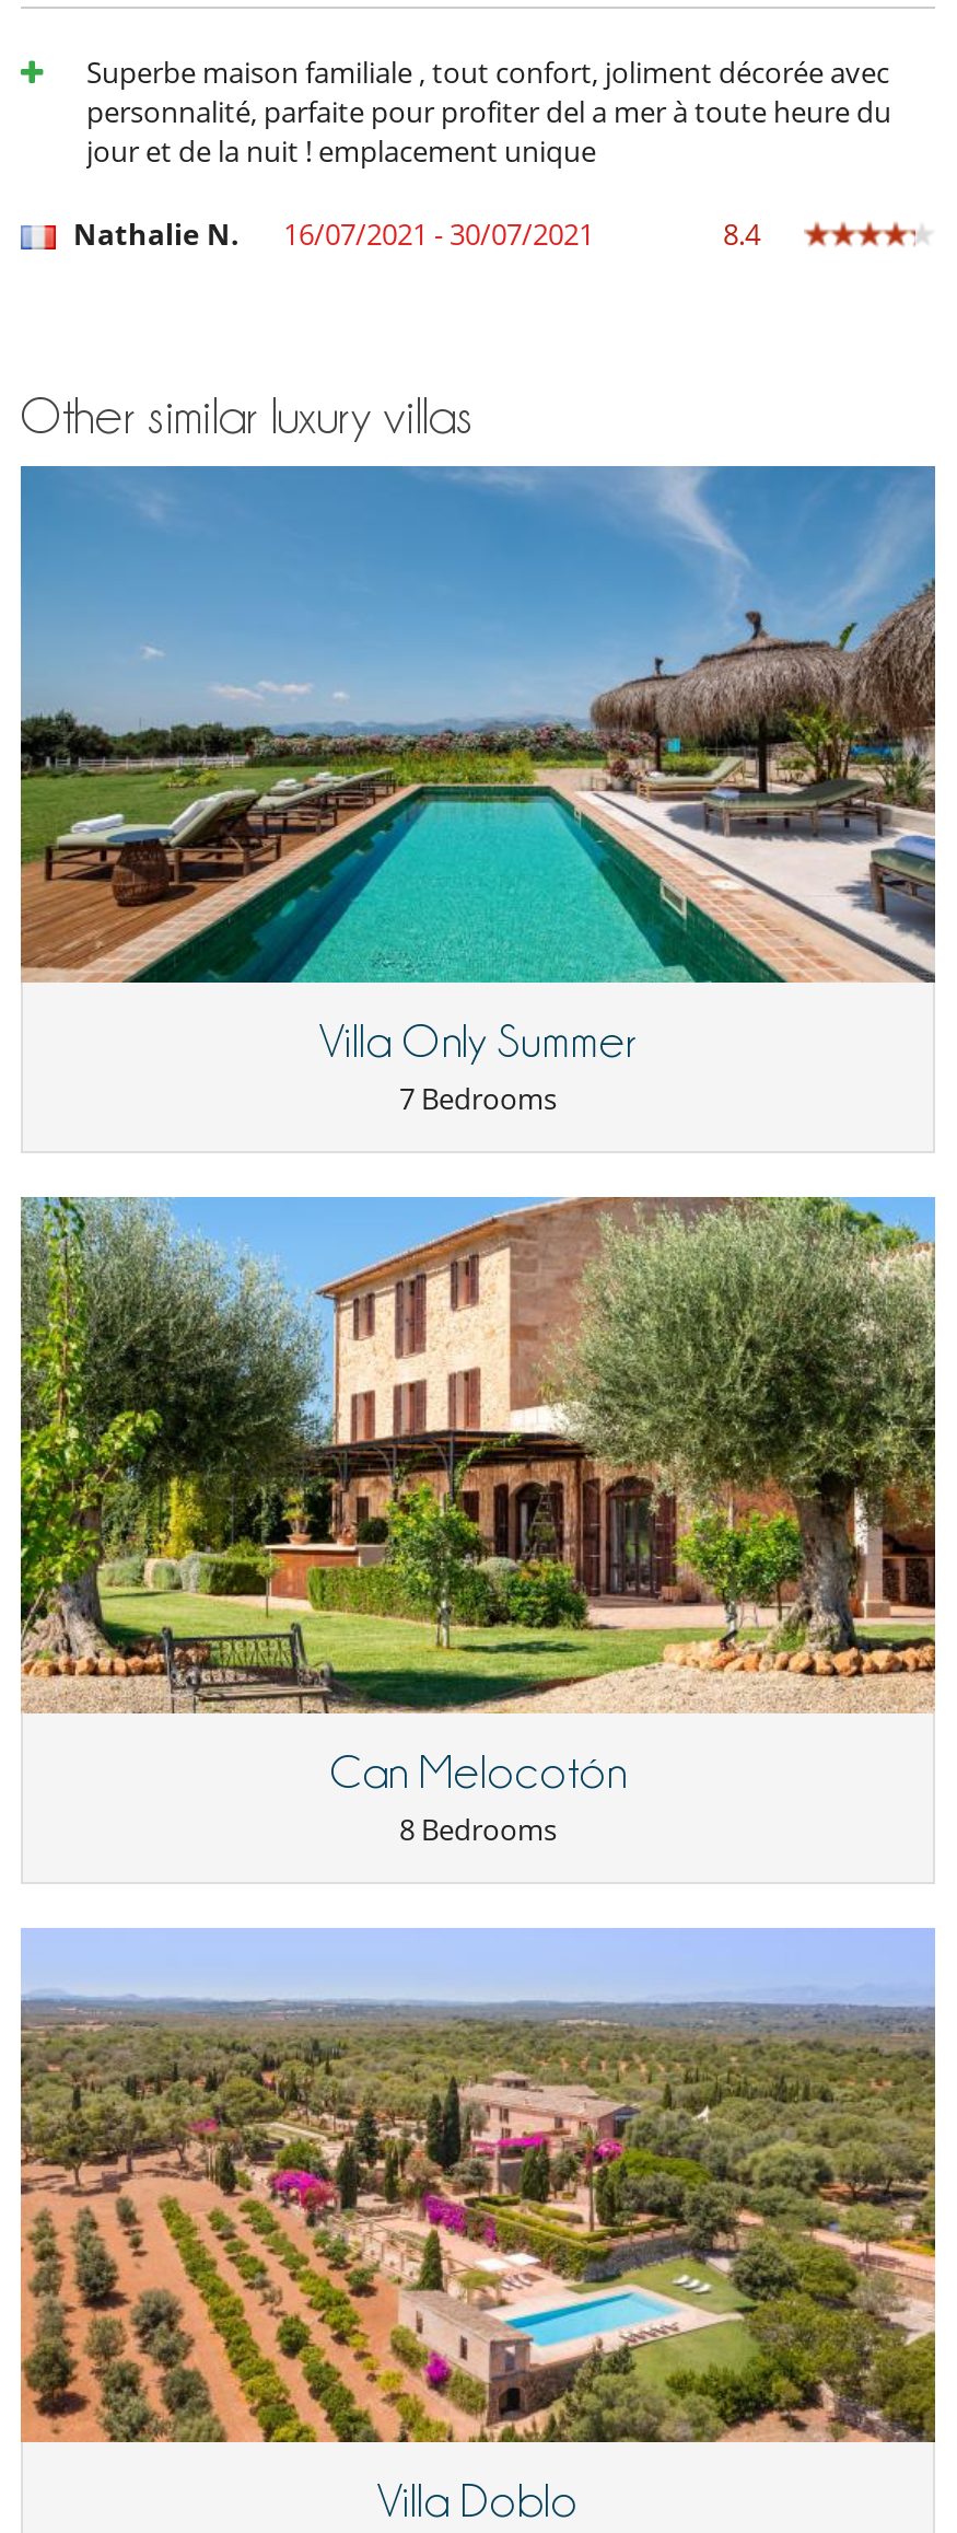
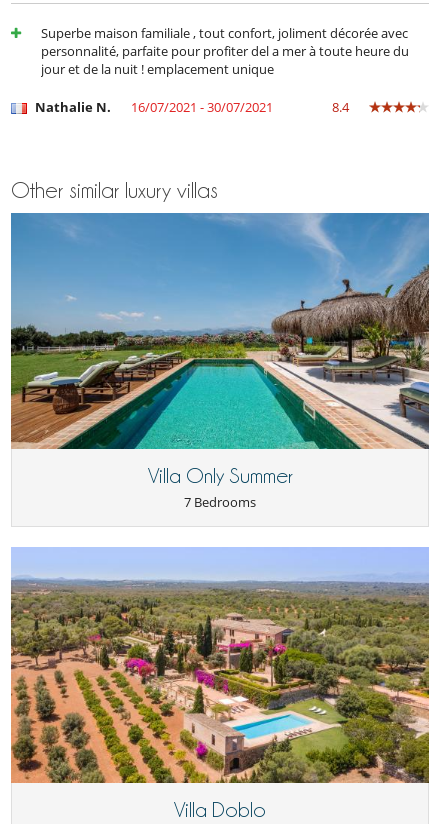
- [image]
- Can Melocotón
- 8 Bedrooms
